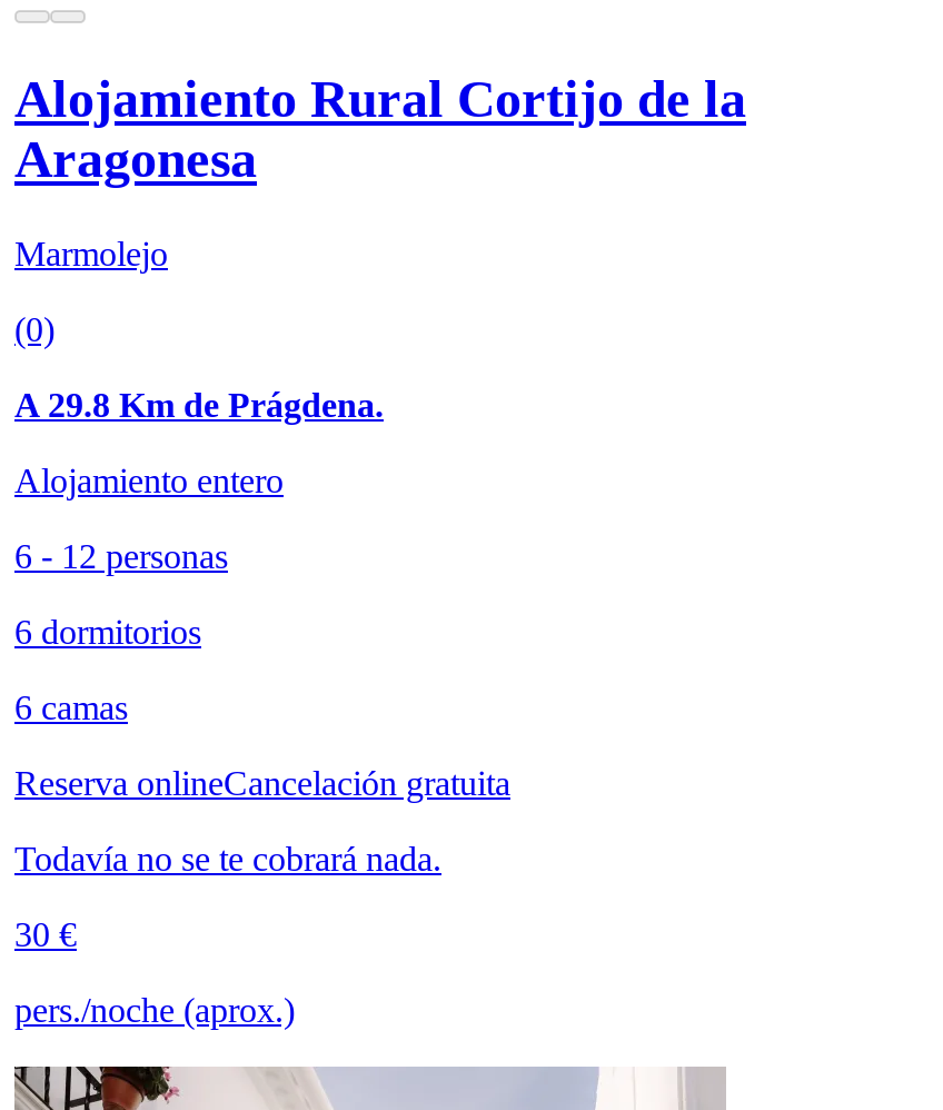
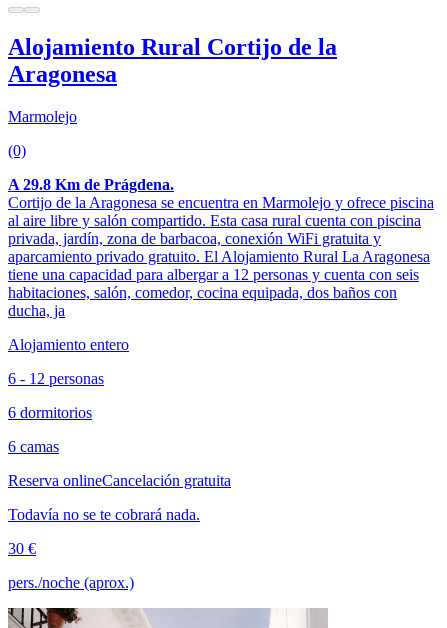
+ Cortijo de la Aragonesa se encuentra en Marmolejo y ofrece piscina
+ al aire libre y salón compartido. Esta casa rural cuenta con piscina
+ privada, jardín, zona de barbacoa, conexión WiFi gratuita y
+ aparcamiento privado gratuito. El Alojamiento Rural La Aragonesa
+ tiene una capacidad para albergar a 12 personas y cuenta con seis
+ habitaciones, salón, comedor, cocina equipada, dos baños con
+ ducha, ja
